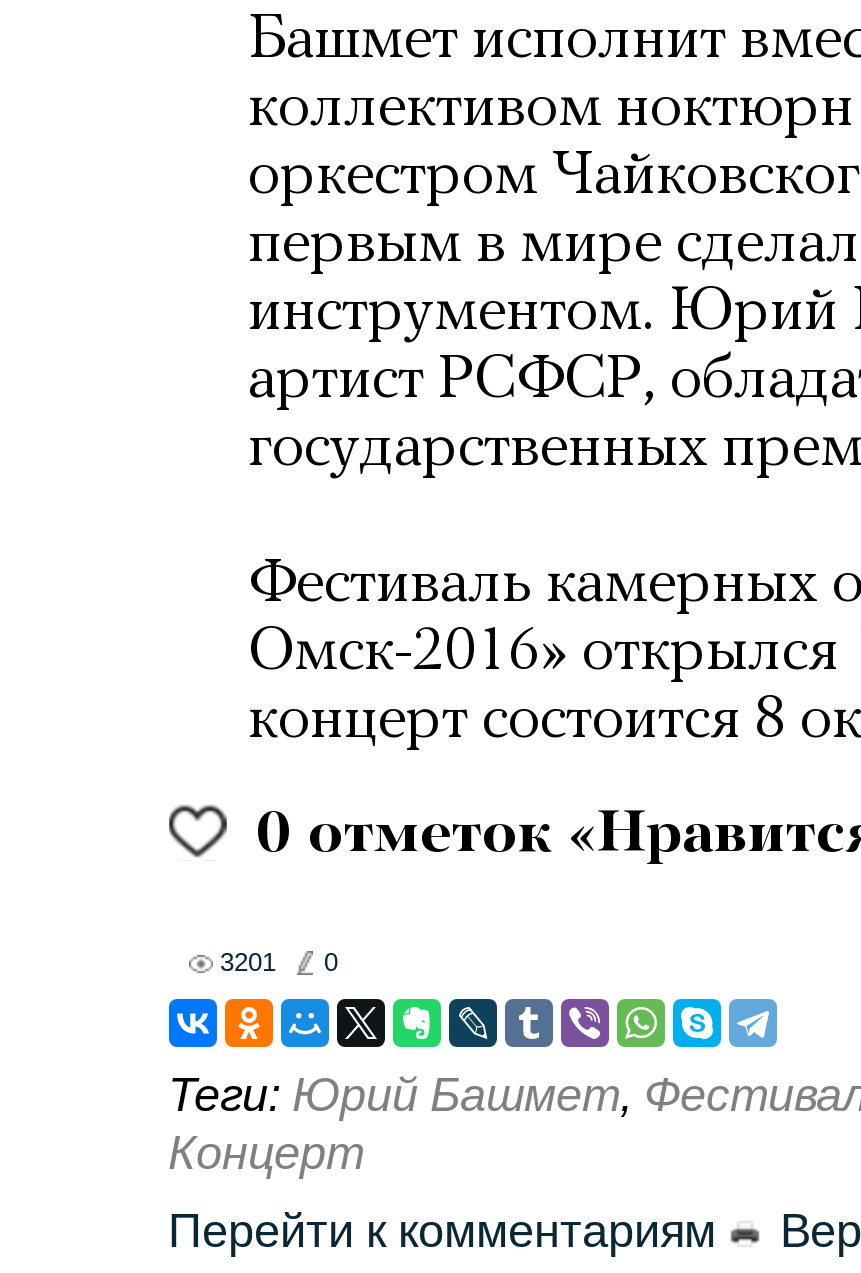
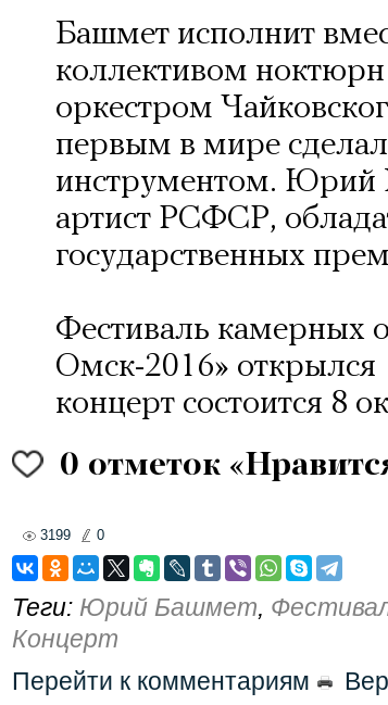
- 3201 0
+ 3199 0
